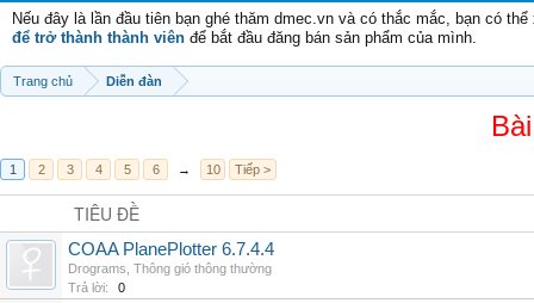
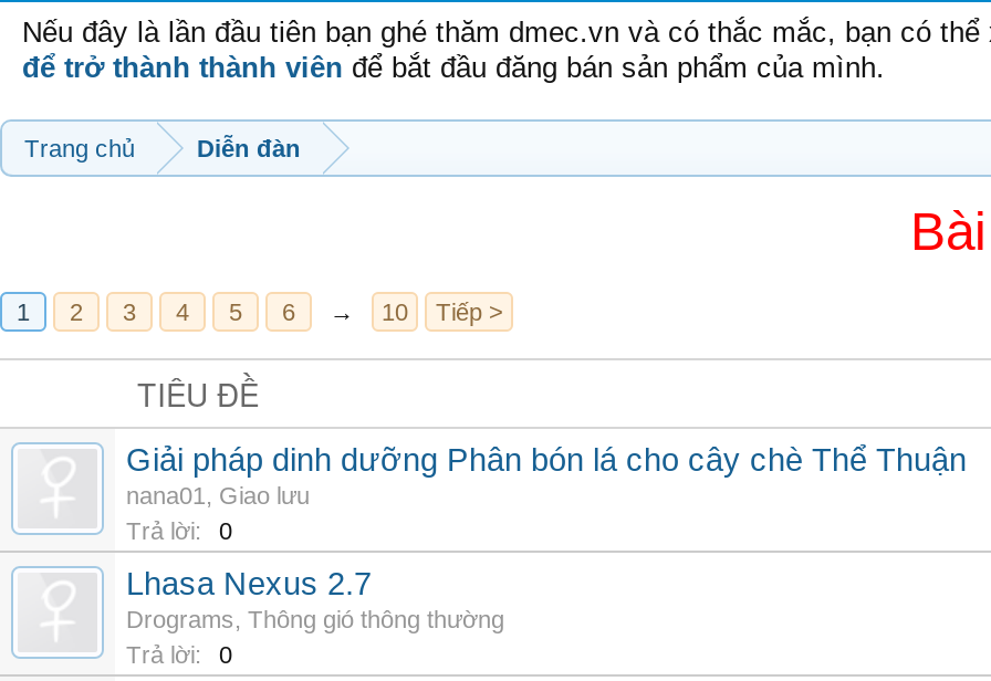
- COAA PlanePlotter 6.7.4.4
+ Giải pháp dinh dưỡng Phân bón lá cho cây chè Thể Thuận
+ nana01, Giao lưu
+ Trả lời:
+ 0
+ Lhasa Nexus 2.7
